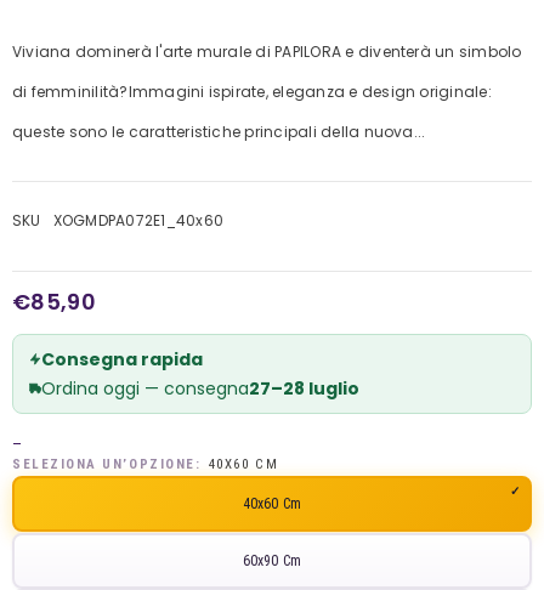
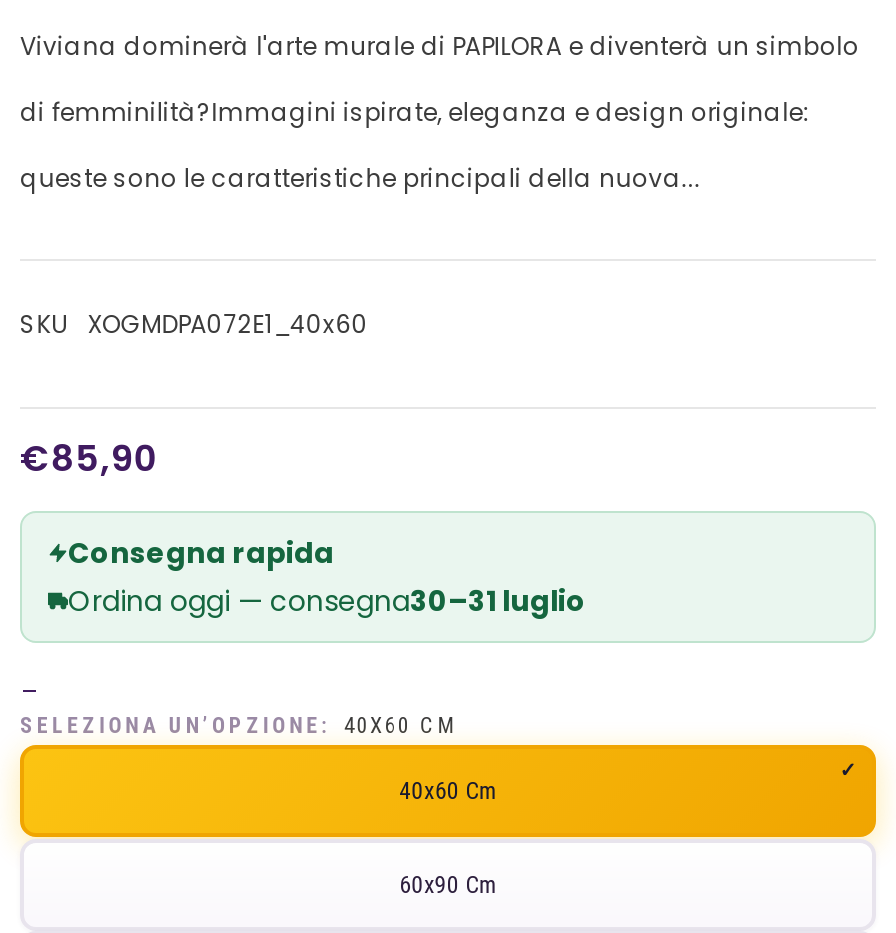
- Ordina oggi — consegna27–28 luglio
+ Ordina oggi — consegna30–31 luglio
